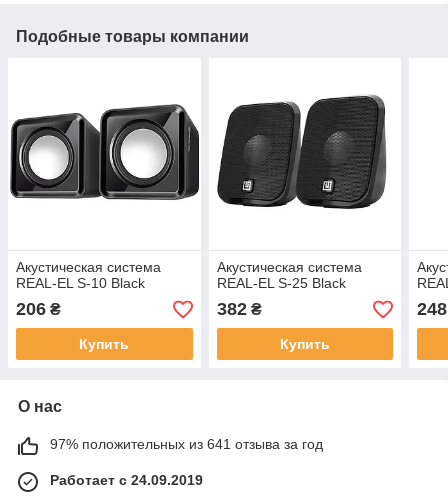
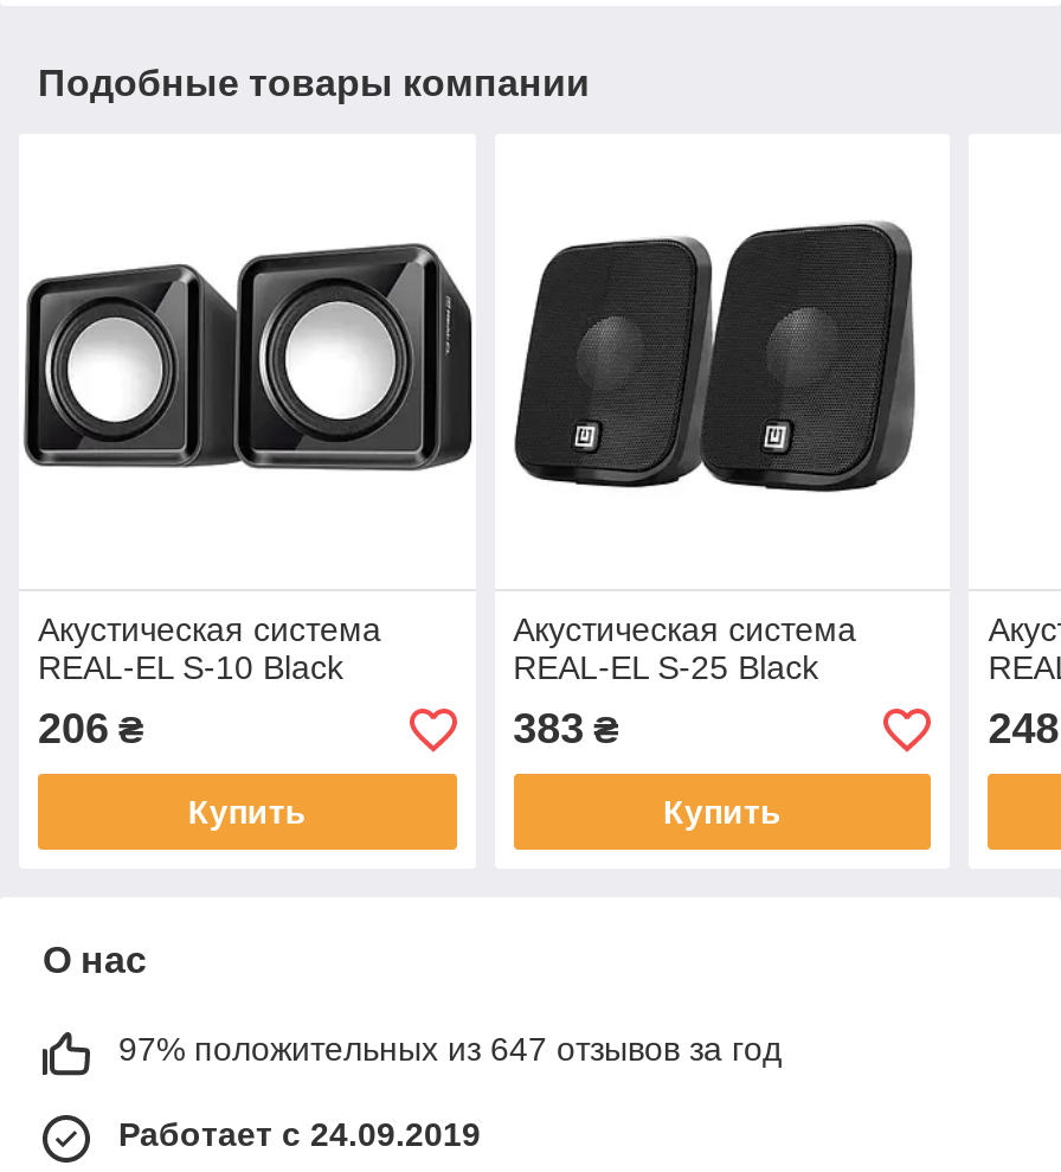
- 382 ₴
+ 383 ₴

- 97% положительных из 641 отзыва за год
+ 97% положительных из 647 отзывов за год
